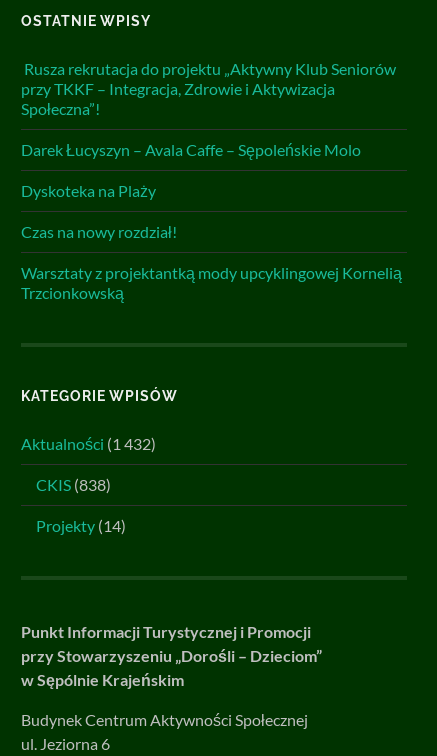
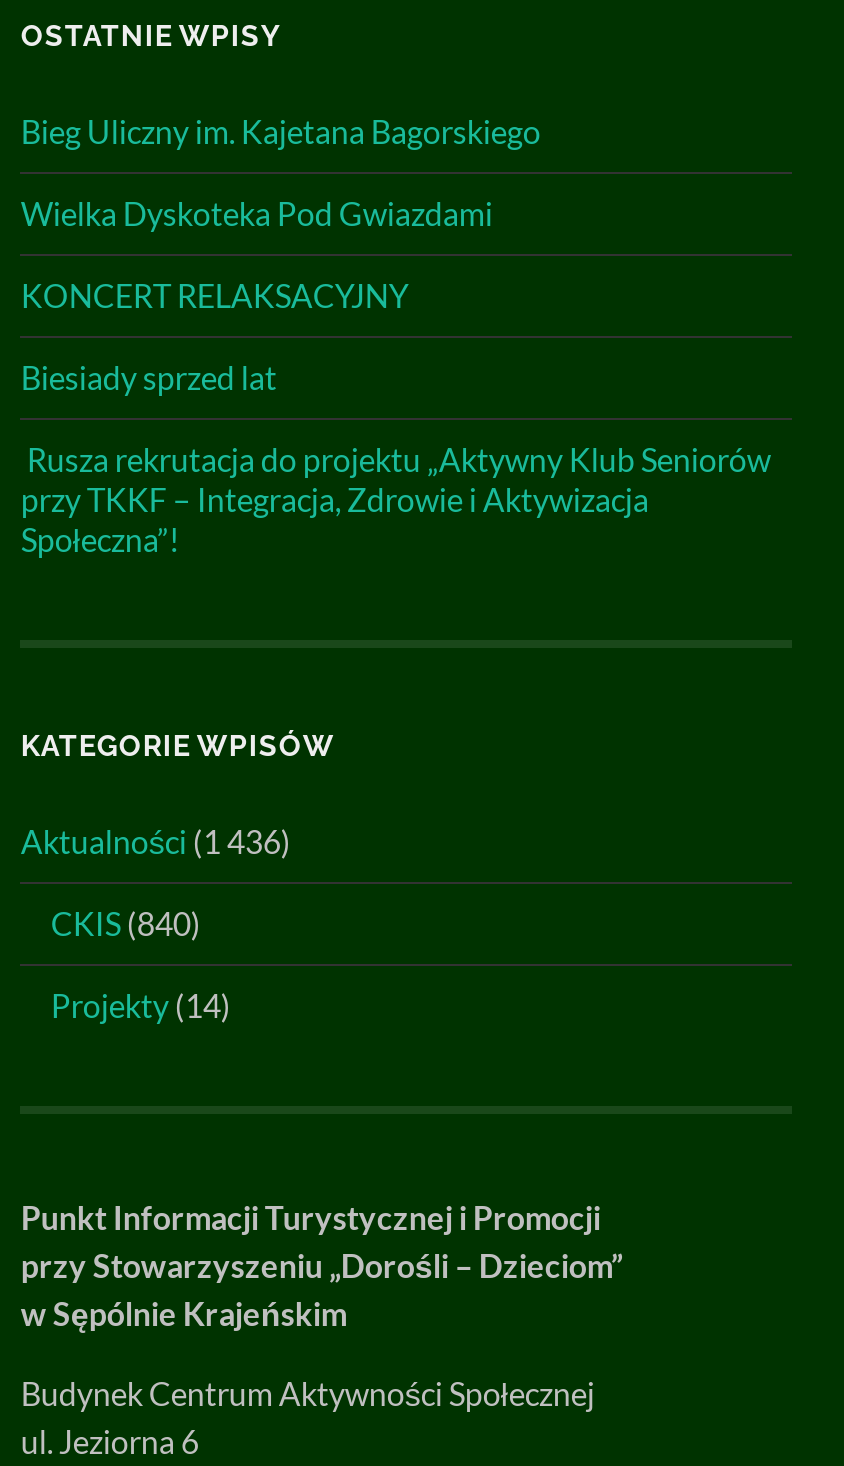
+ Bieg Uliczny im. Kajetana Bagorskiego
+ Wielka Dyskoteka Pod Gwiazdami
+ KONCERT RELAKSACYJNY
+ Biesiady sprzed lat

moved down: Rusza rekrutacja do projektu „Aktywny Klub Seniorów | przy TKKF – Integracja, Zdrowie i Aktywizacja | Społeczna”!

- Darek Łucyszyn – Avala Caffe – Sępoleńskie Molo
- Dyskoteka na Plaży
- Czas na nowy rozdział!
- Warsztaty z projektantką mody upcyklingowej Kornelią
- Trzcionkowską

- Aktualności (1 432)
+ Aktualności (1 436)

- CKIS (838)
+ CKIS (840)
